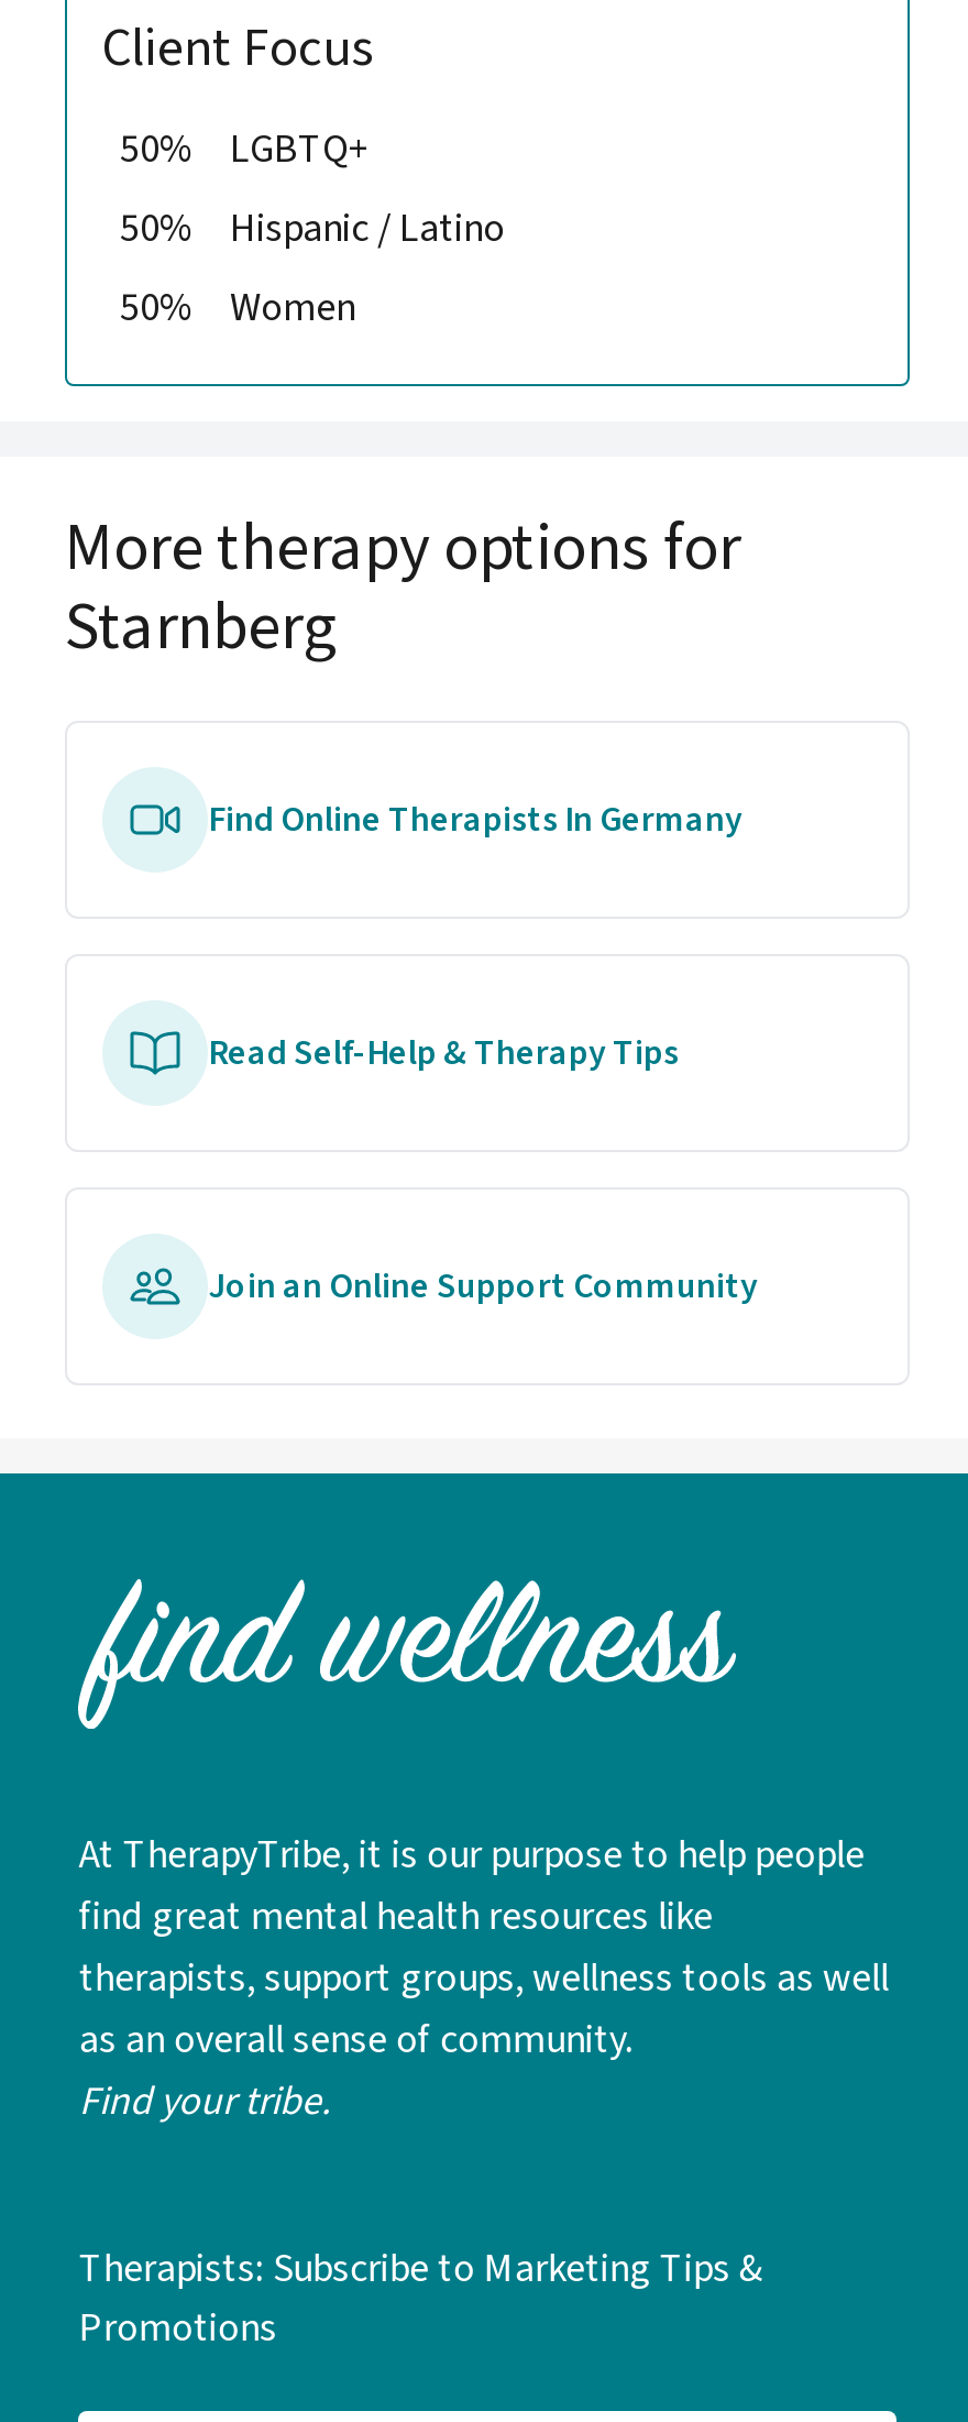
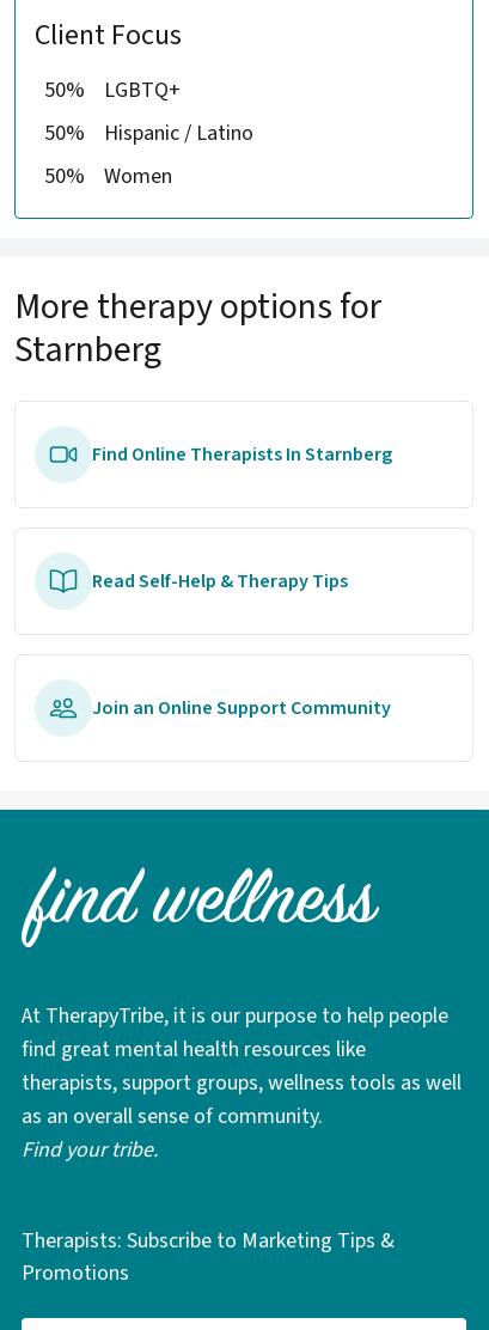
- Find Online Therapists In Germany
+ Find Online Therapists In Starnberg
